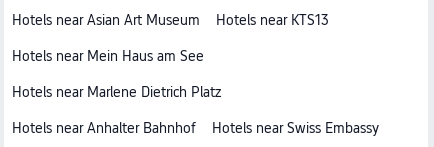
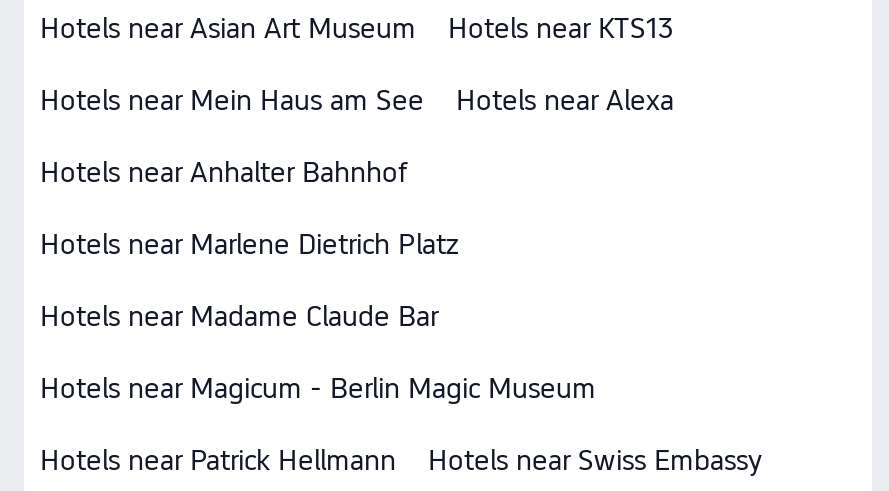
+ Hotels near Alexa

+ Hotels near Madame Claude Bar
+ Hotels near Magicum - Berlin Magic Museum
+ Hotels near Patrick Hellmann

moved up: Hotels near Anhalter Bahnhof
